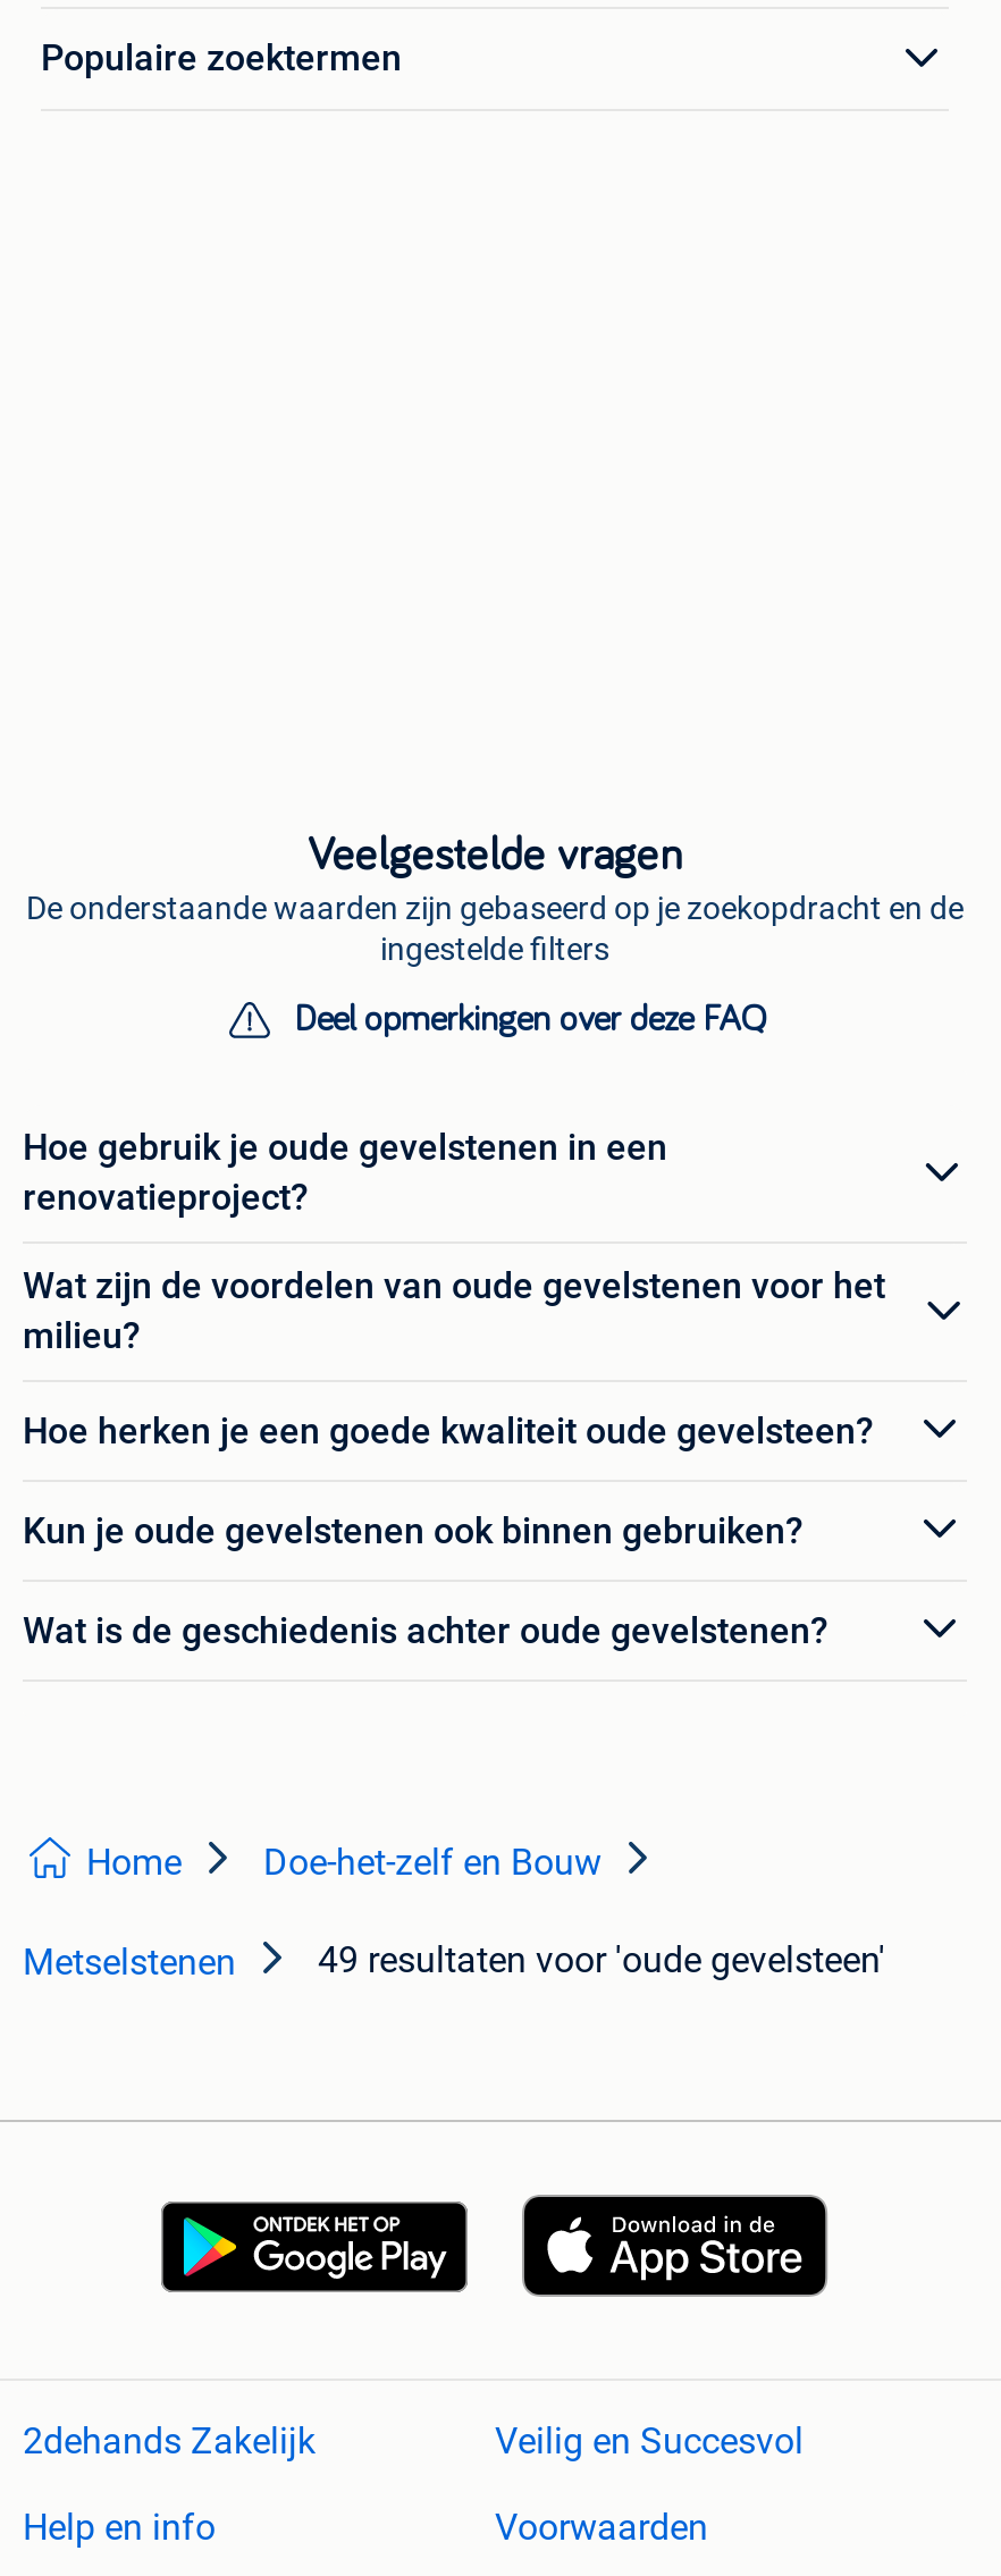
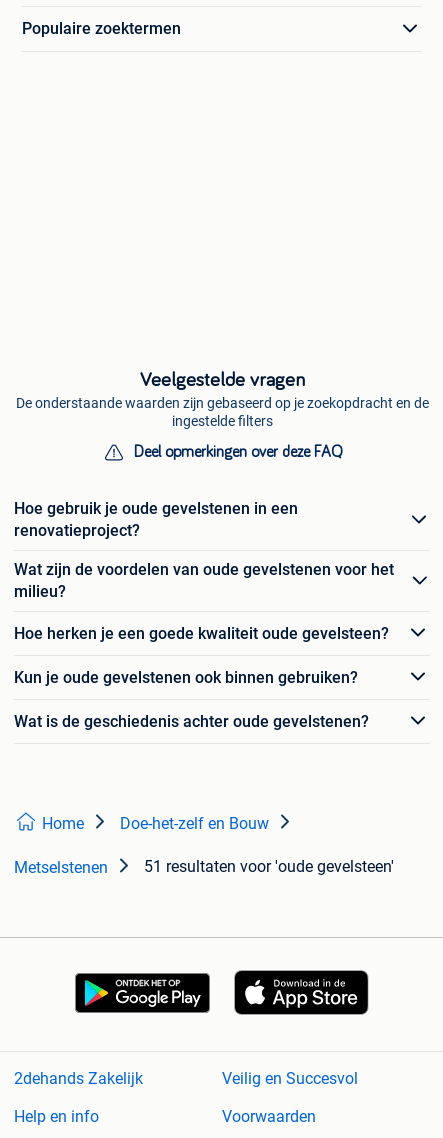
- 49 resultaten voor 'oude gevelsteen'
+ 51 resultaten voor 'oude gevelsteen'
